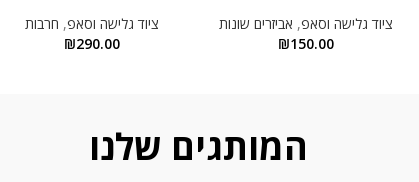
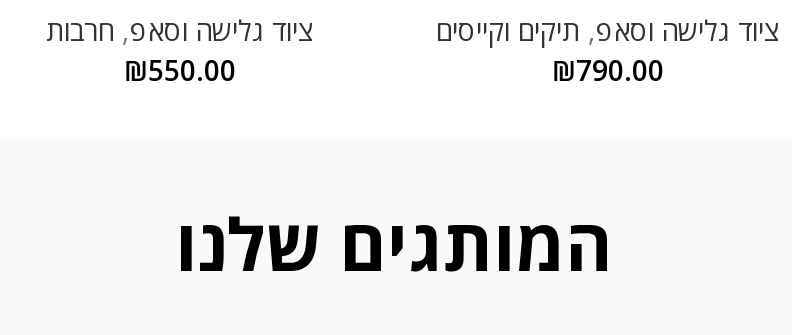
- ציוד גלישה וסאפ, אביזרים שונות
- ₪150.00
+ ציוד גלישה וסאפ, תיקים וקייסים
+ ₪790.00

- ₪290.00
+ ₪550.00
